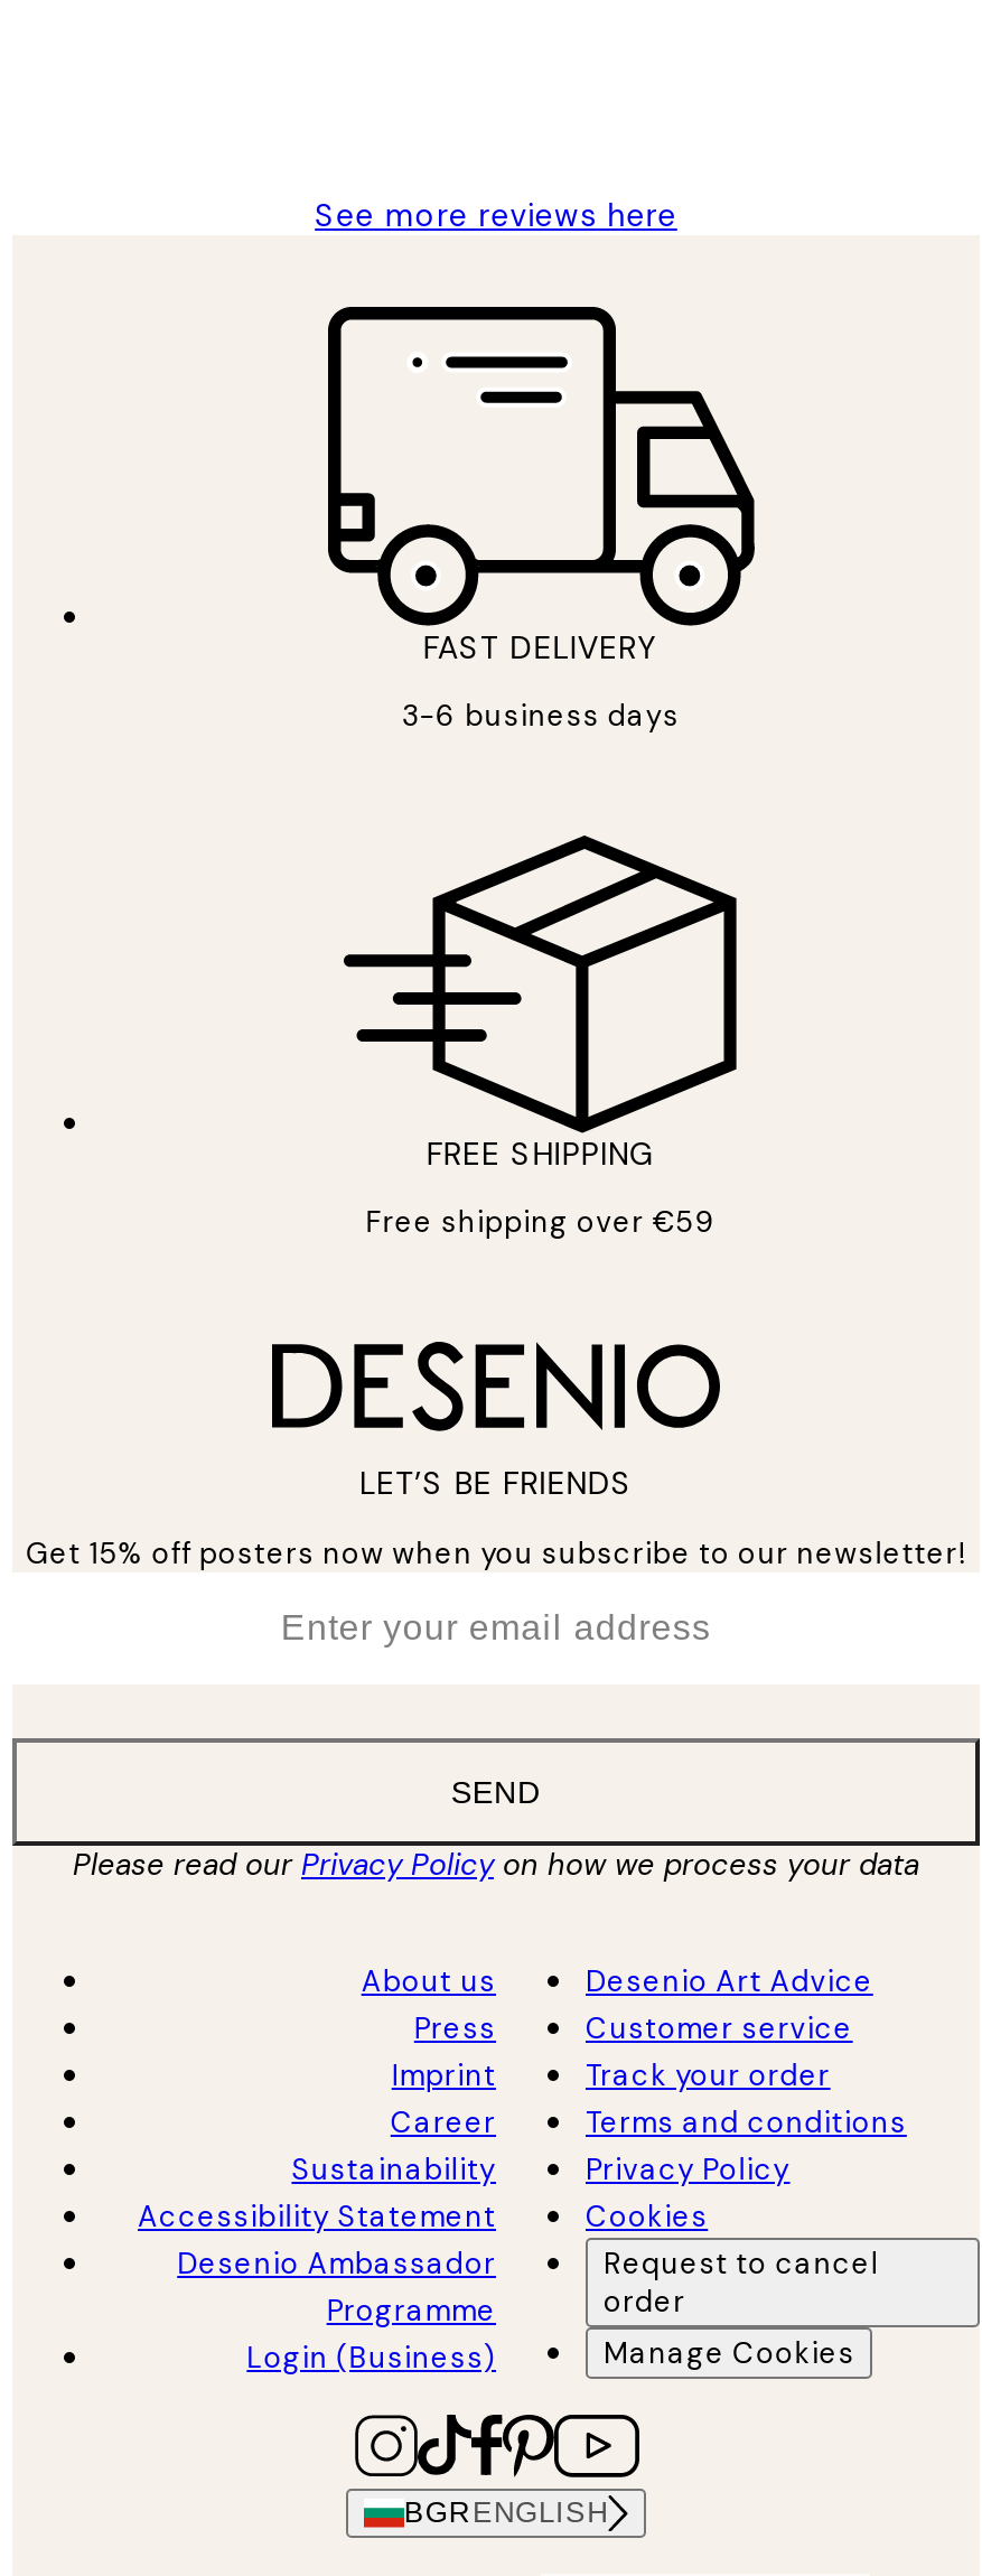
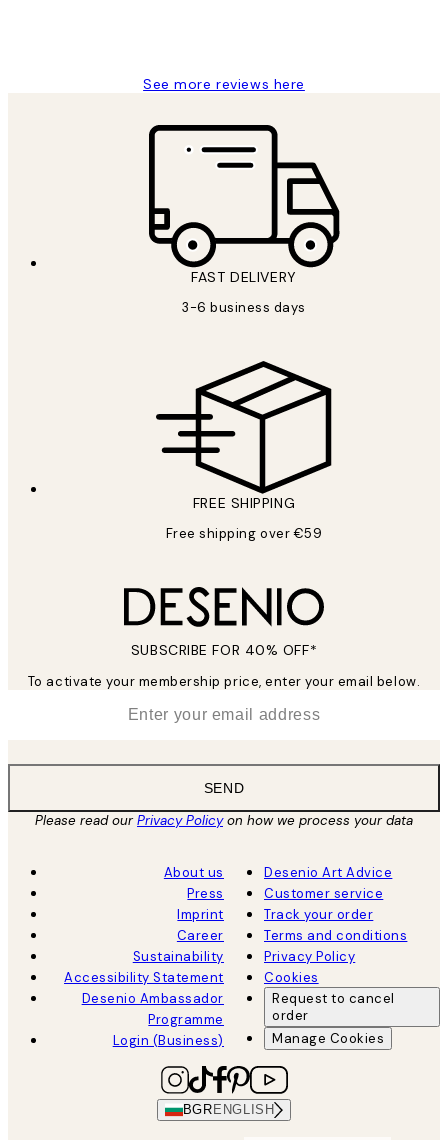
- LET’S BE FRIENDS
+ SUBSCRIBE FOR 40% OFF*

- Get 15% off posters now when you subscribe to our newsletter!
+ To activate your membership price, enter your email below.
